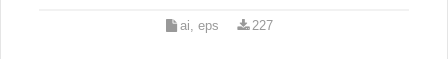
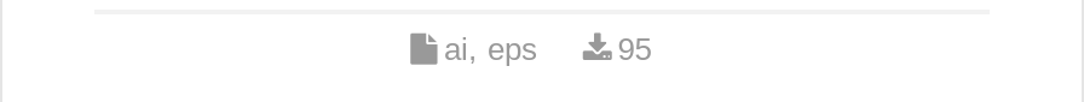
- 227
+ 95
